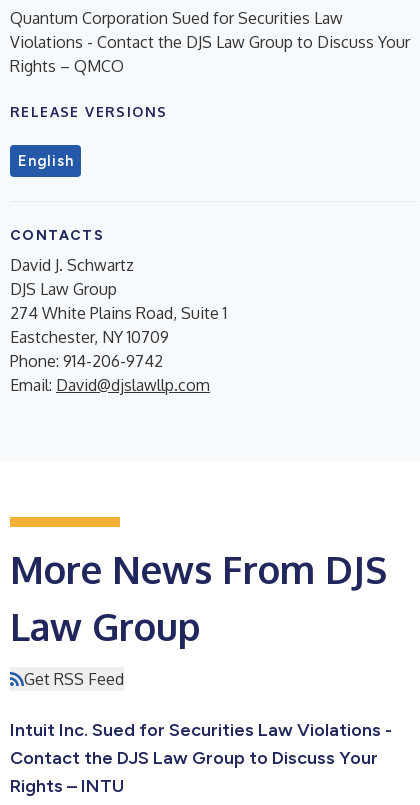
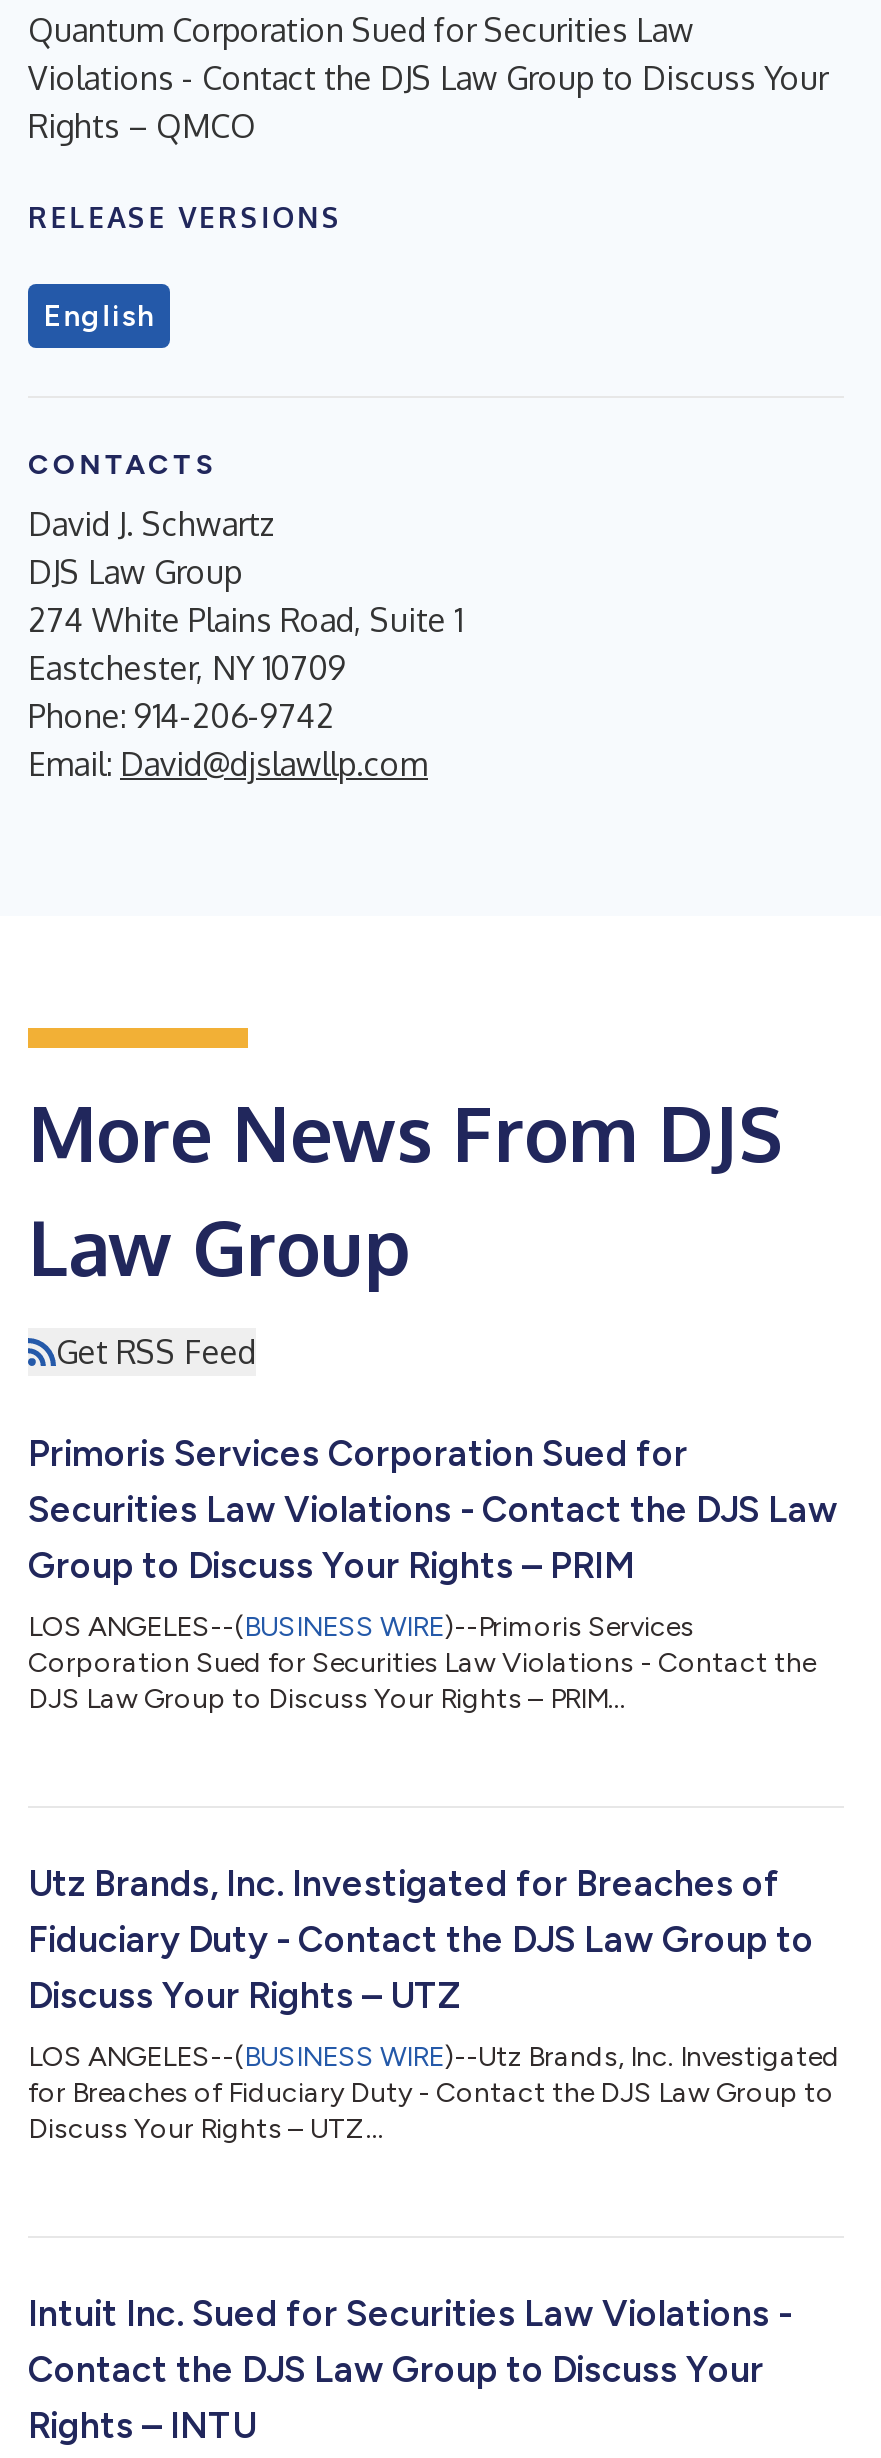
+ Primoris Services Corporation Sued for
+ Securities Law Violations - Contact the DJS Law
+ Group to Discuss Your Rights – PRIM
+ LOS ANGELES--(BUSINESS WIRE)--Primoris Services
+ Corporation Sued for Securities Law Violations - Contact the
+ DJS Law Group to Discuss Your Rights – PRIM...

+ Utz Brands, Inc. Investigated for Breaches of
+ Fiduciary Duty - Contact the DJS Law Group to
+ Discuss Your Rights – UTZ
+ LOS ANGELES--(BUSINESS WIRE)--Utz Brands, Inc. Investigated
+ for Breaches of Fiduciary Duty - Contact the DJS Law Group to
+ Discuss Your Rights – UTZ...
